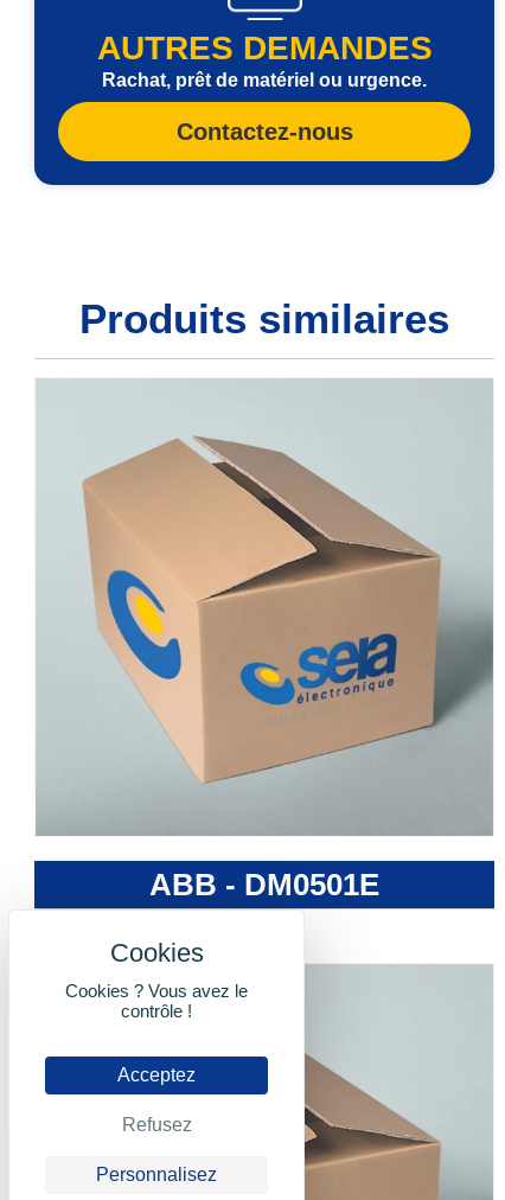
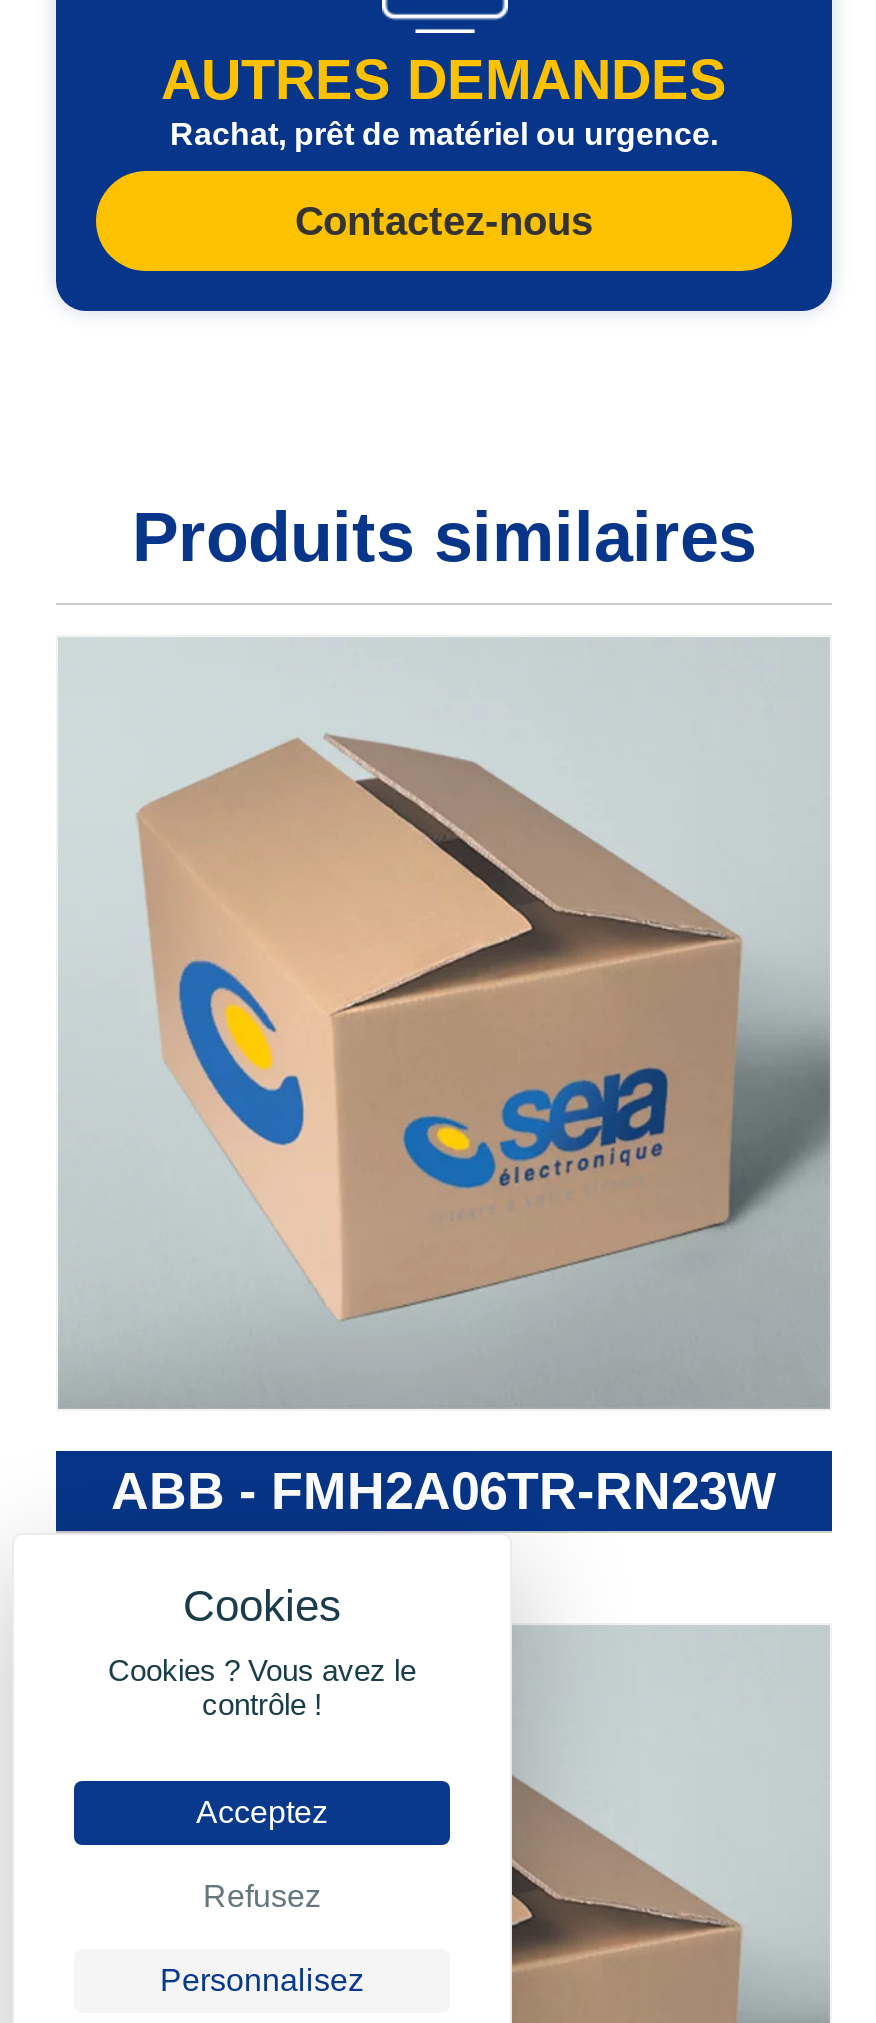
- ABB - DM0501E
+ ABB - FMH2A06TR-RN23W
